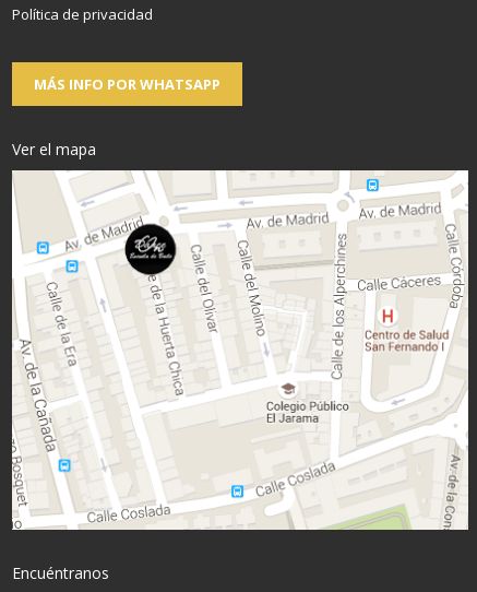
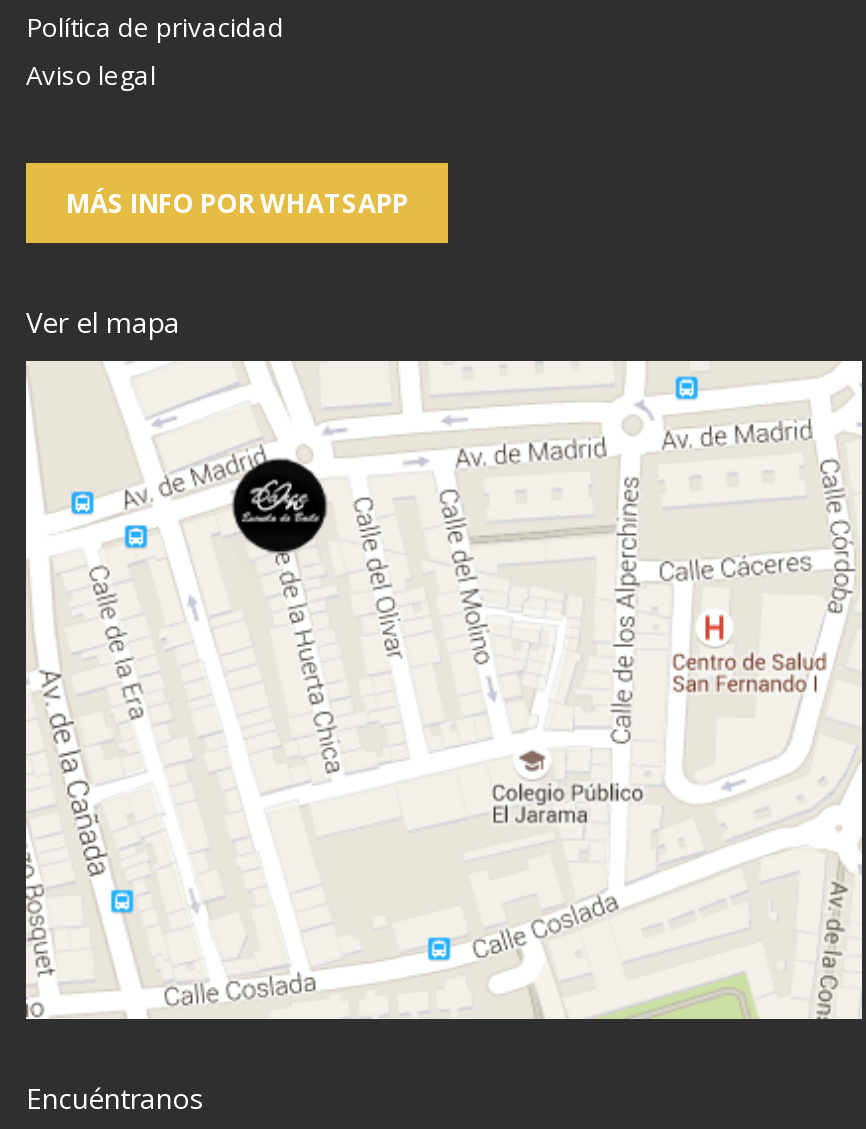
+ Aviso legal
